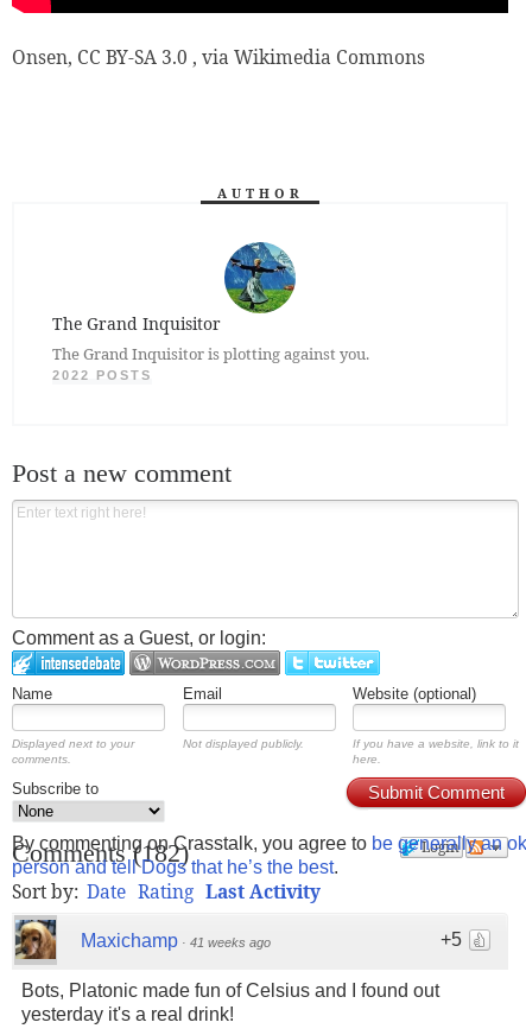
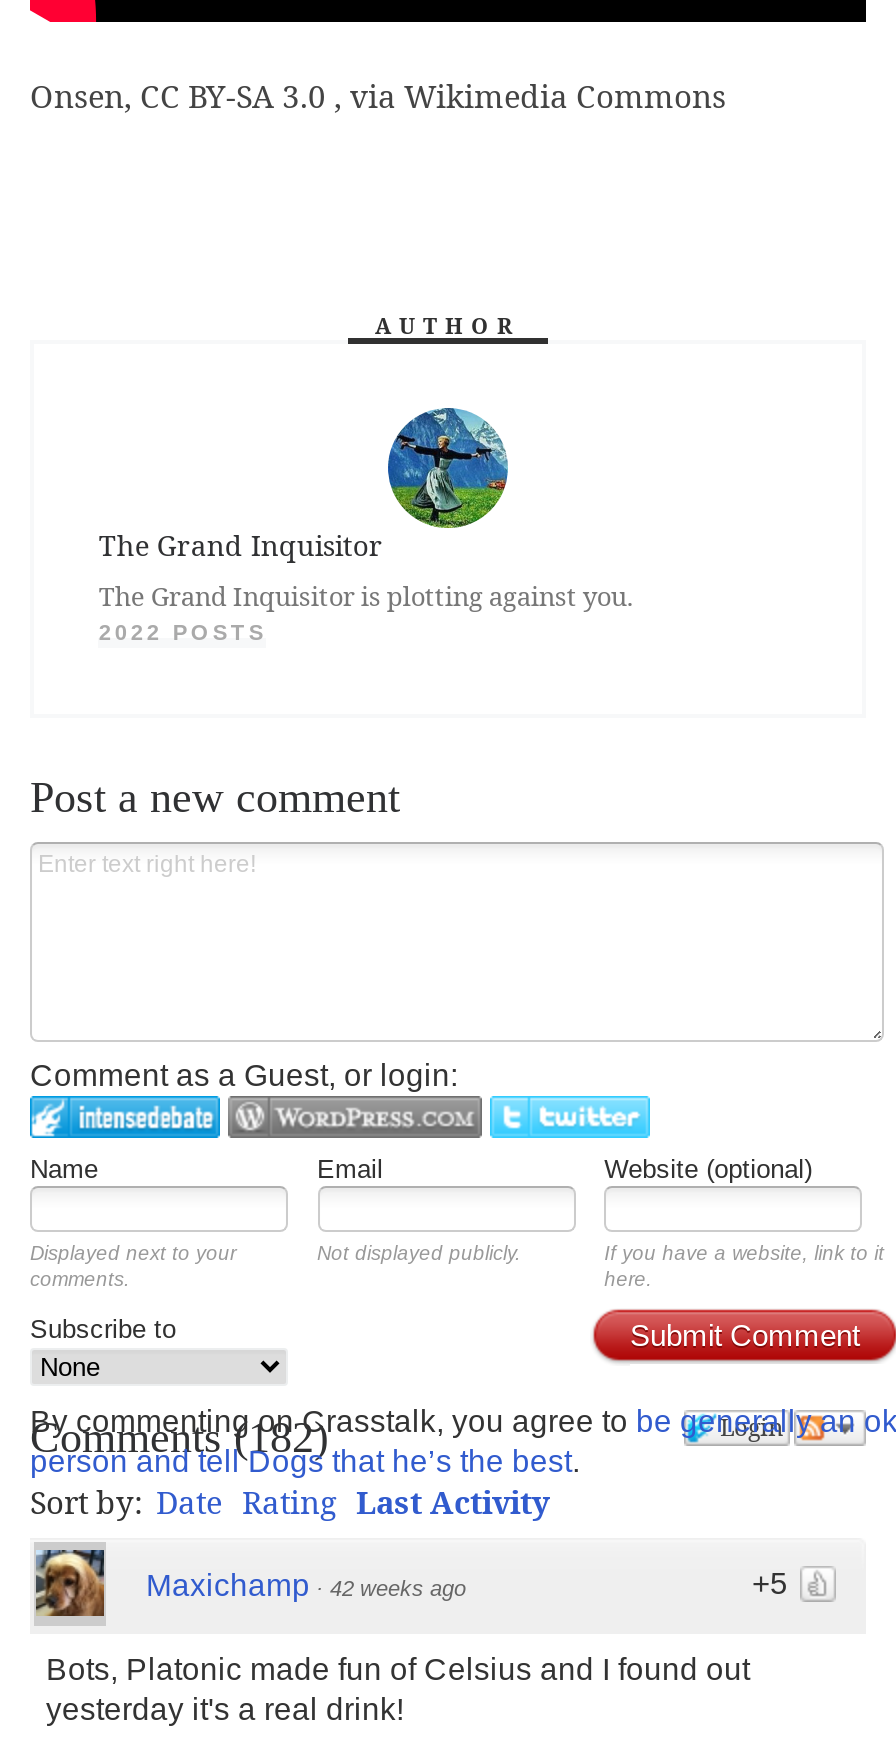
- Maxichamp · 41 weeks ago
+ Maxichamp · 42 weeks ago
